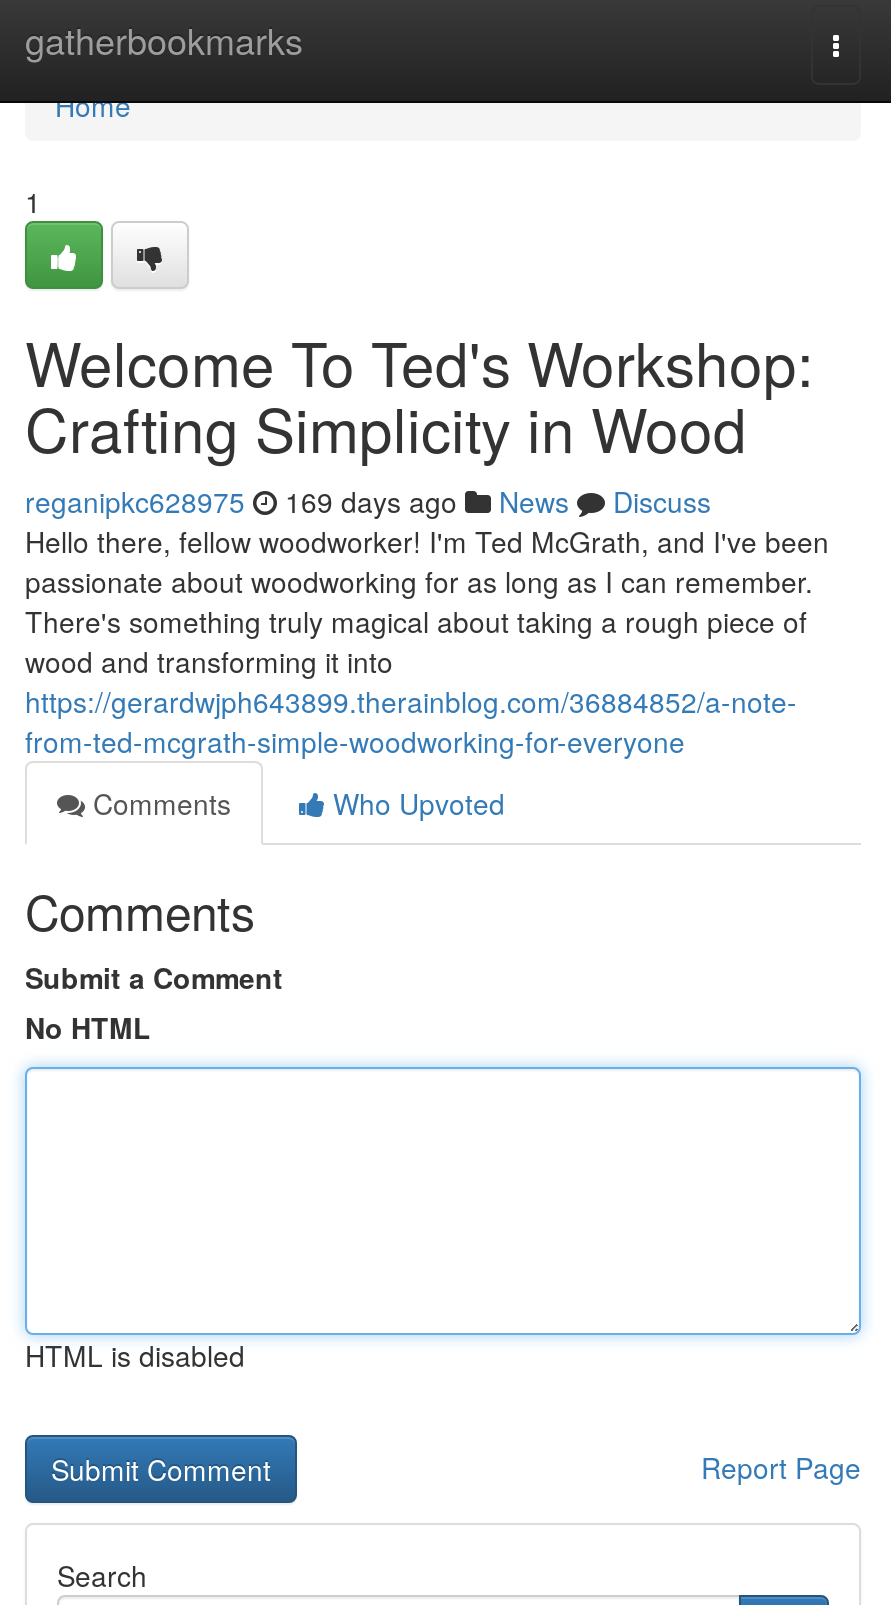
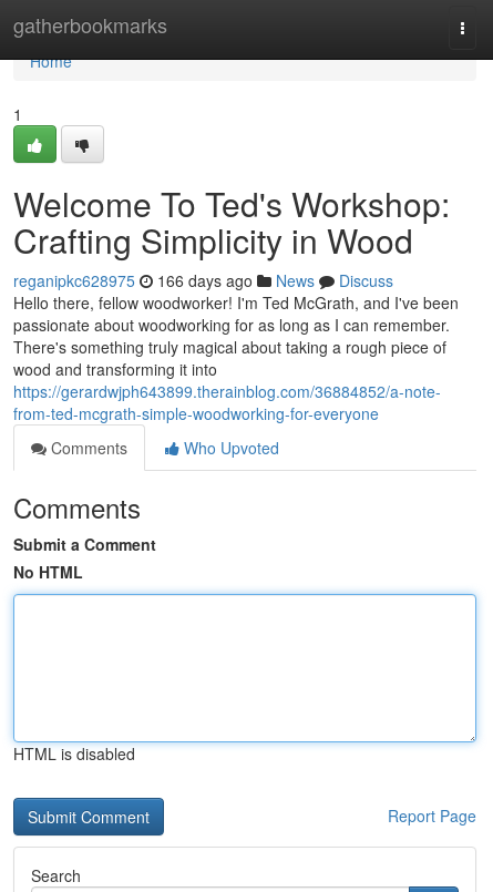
- reganipkc628975 169 days ago News Discuss
+ reganipkc628975 166 days ago News Discuss
